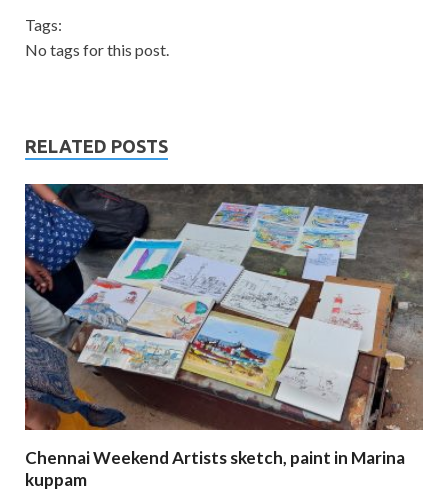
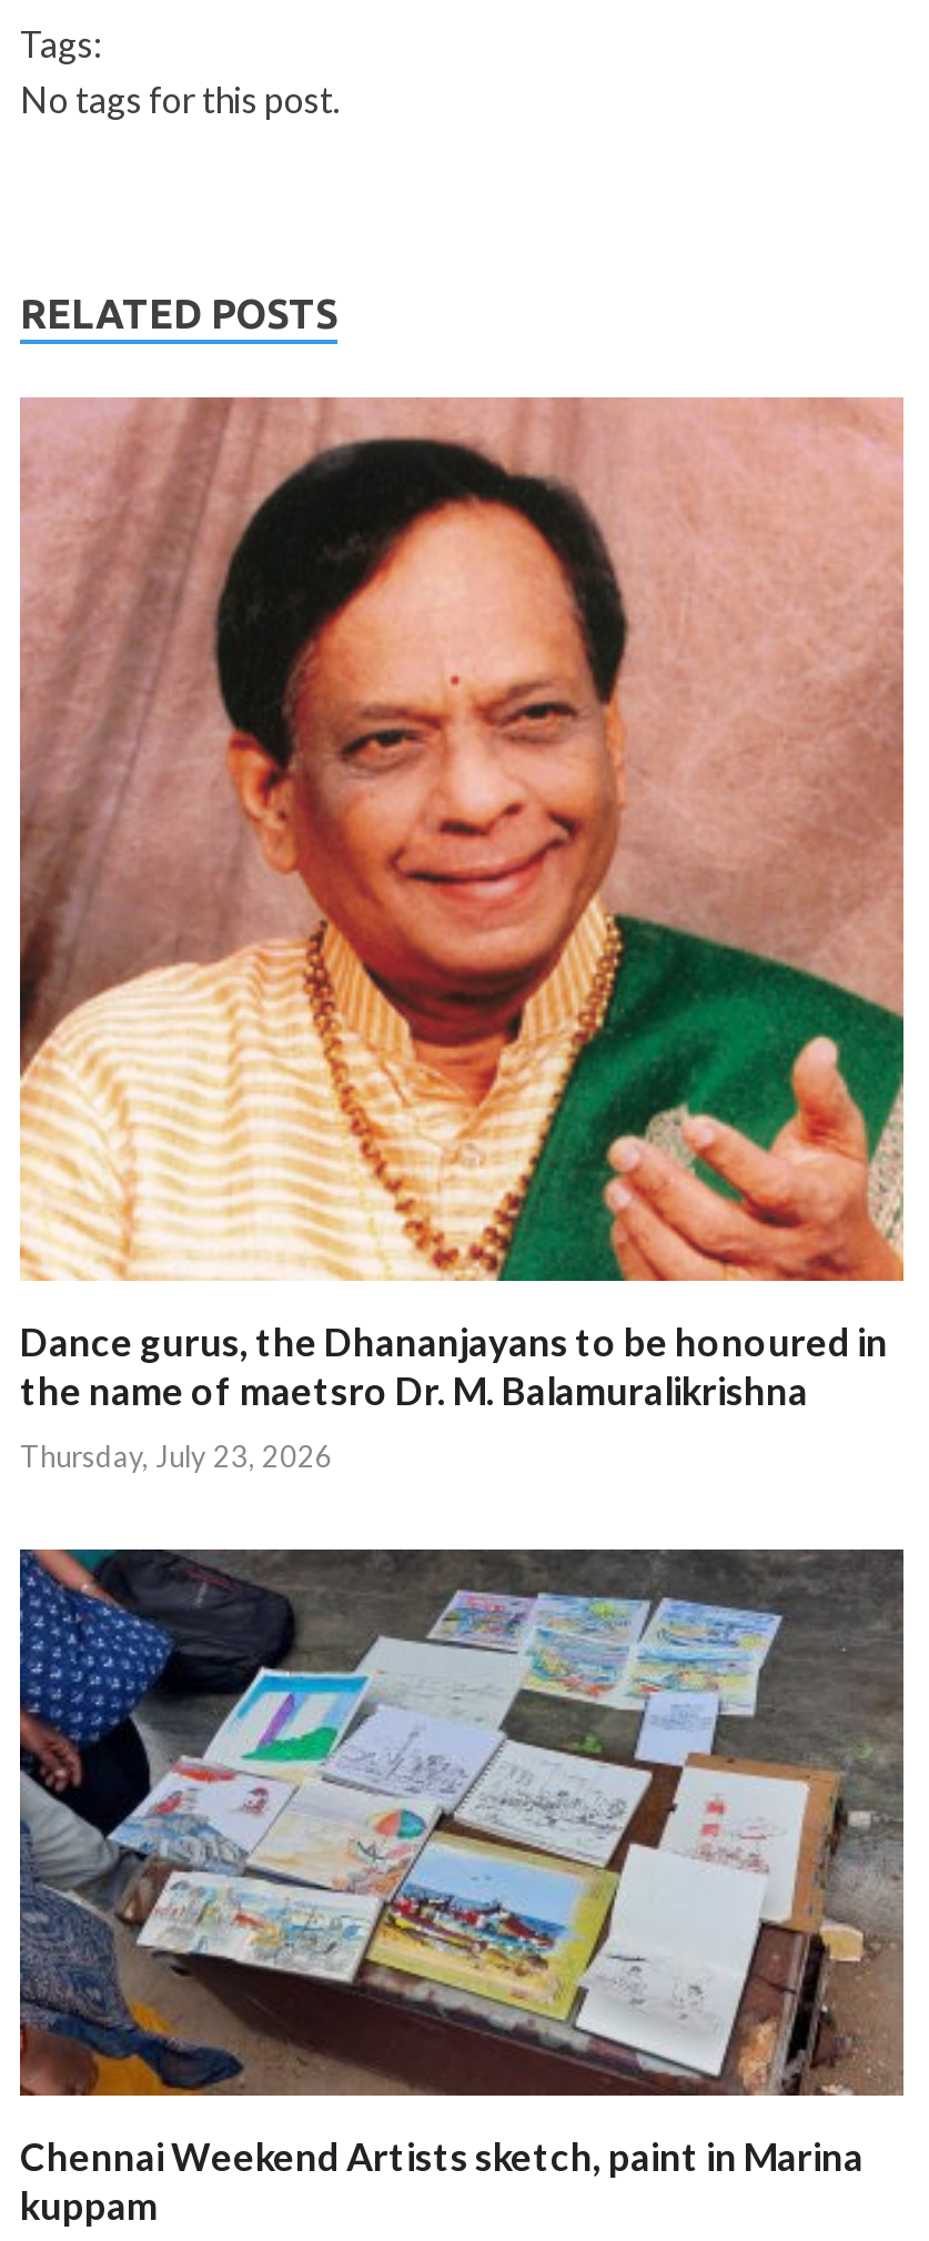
+ [image]
+ Dance gurus, the Dhananjayans to be honoured in
+ the name of maetsro Dr. M. Balamuralikrishna
+ Thursday, July 23, 2026
